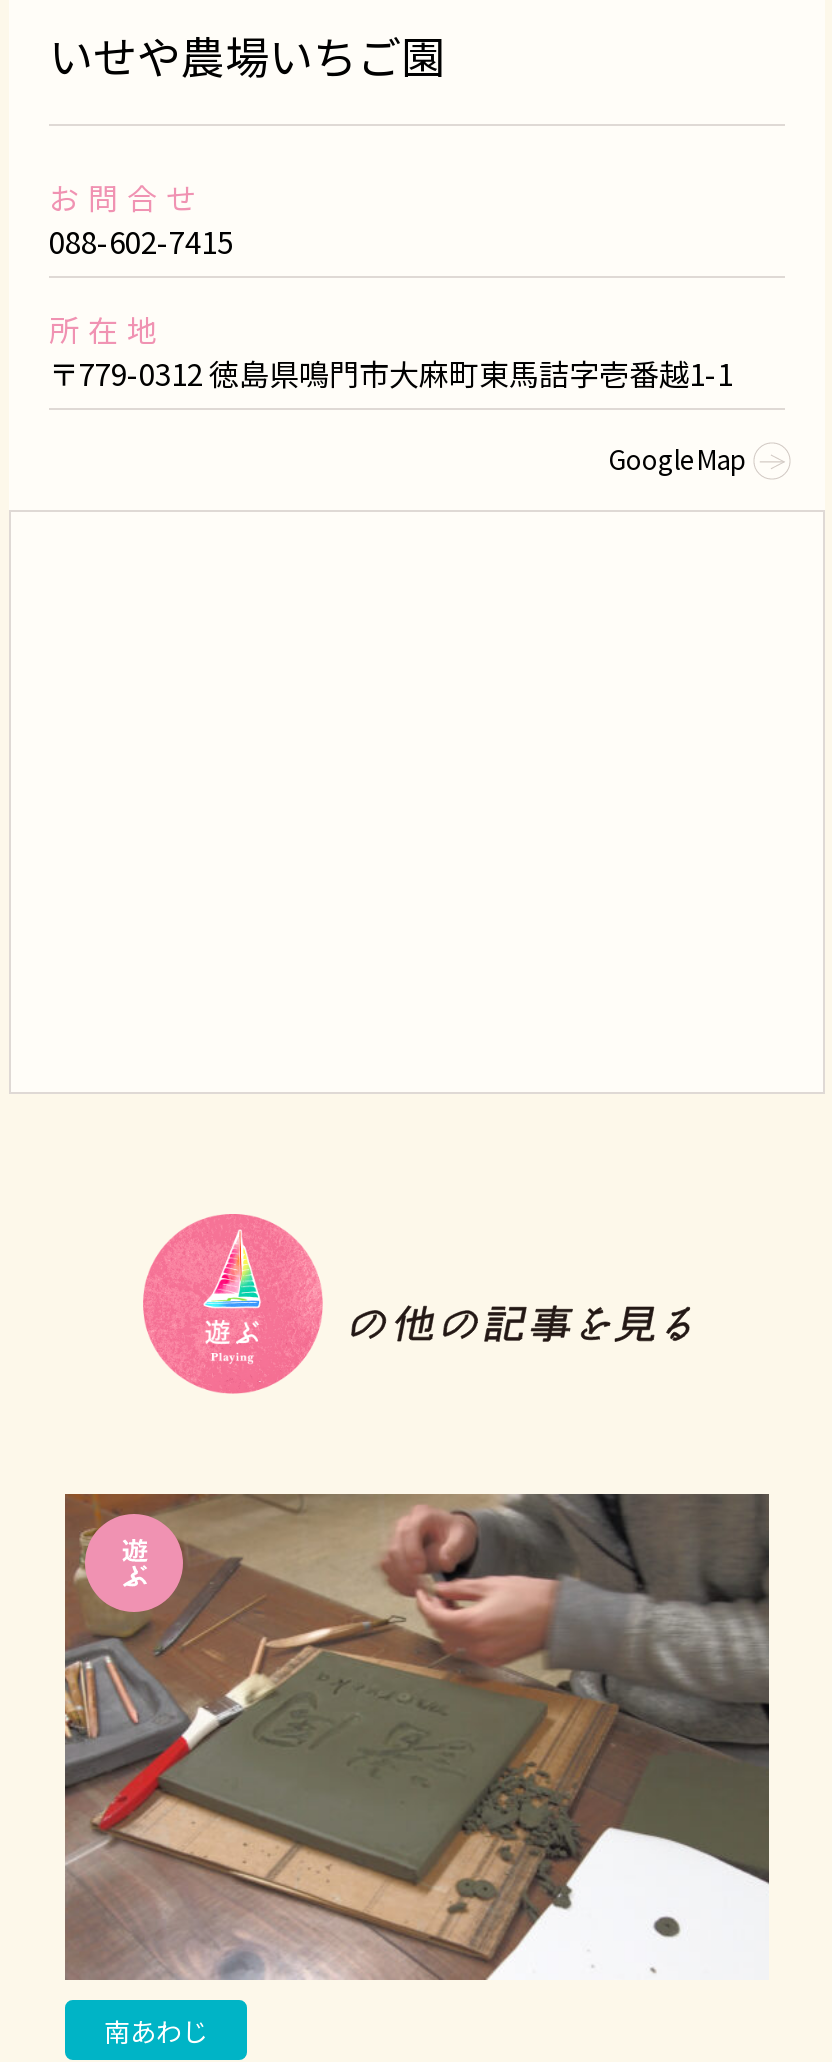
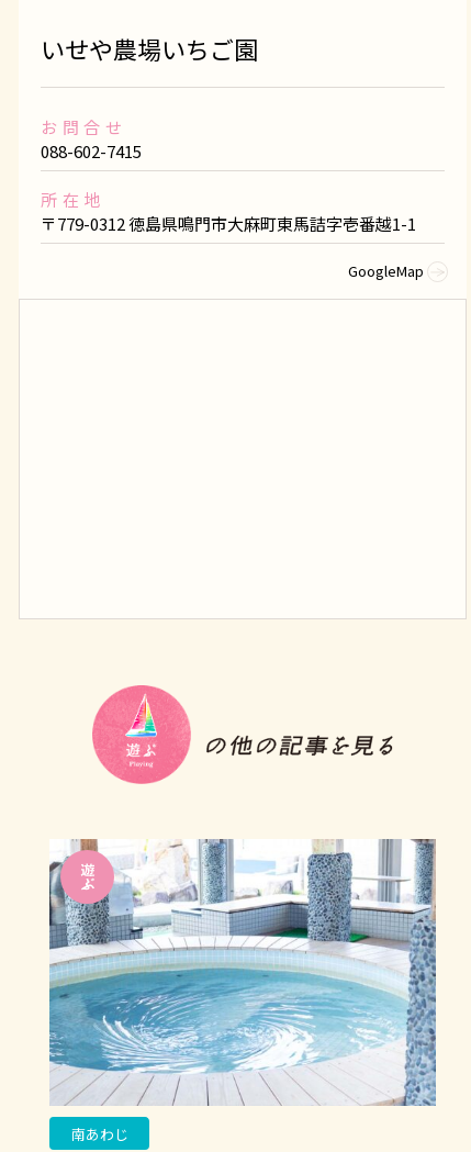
- [image]
+ [image]
